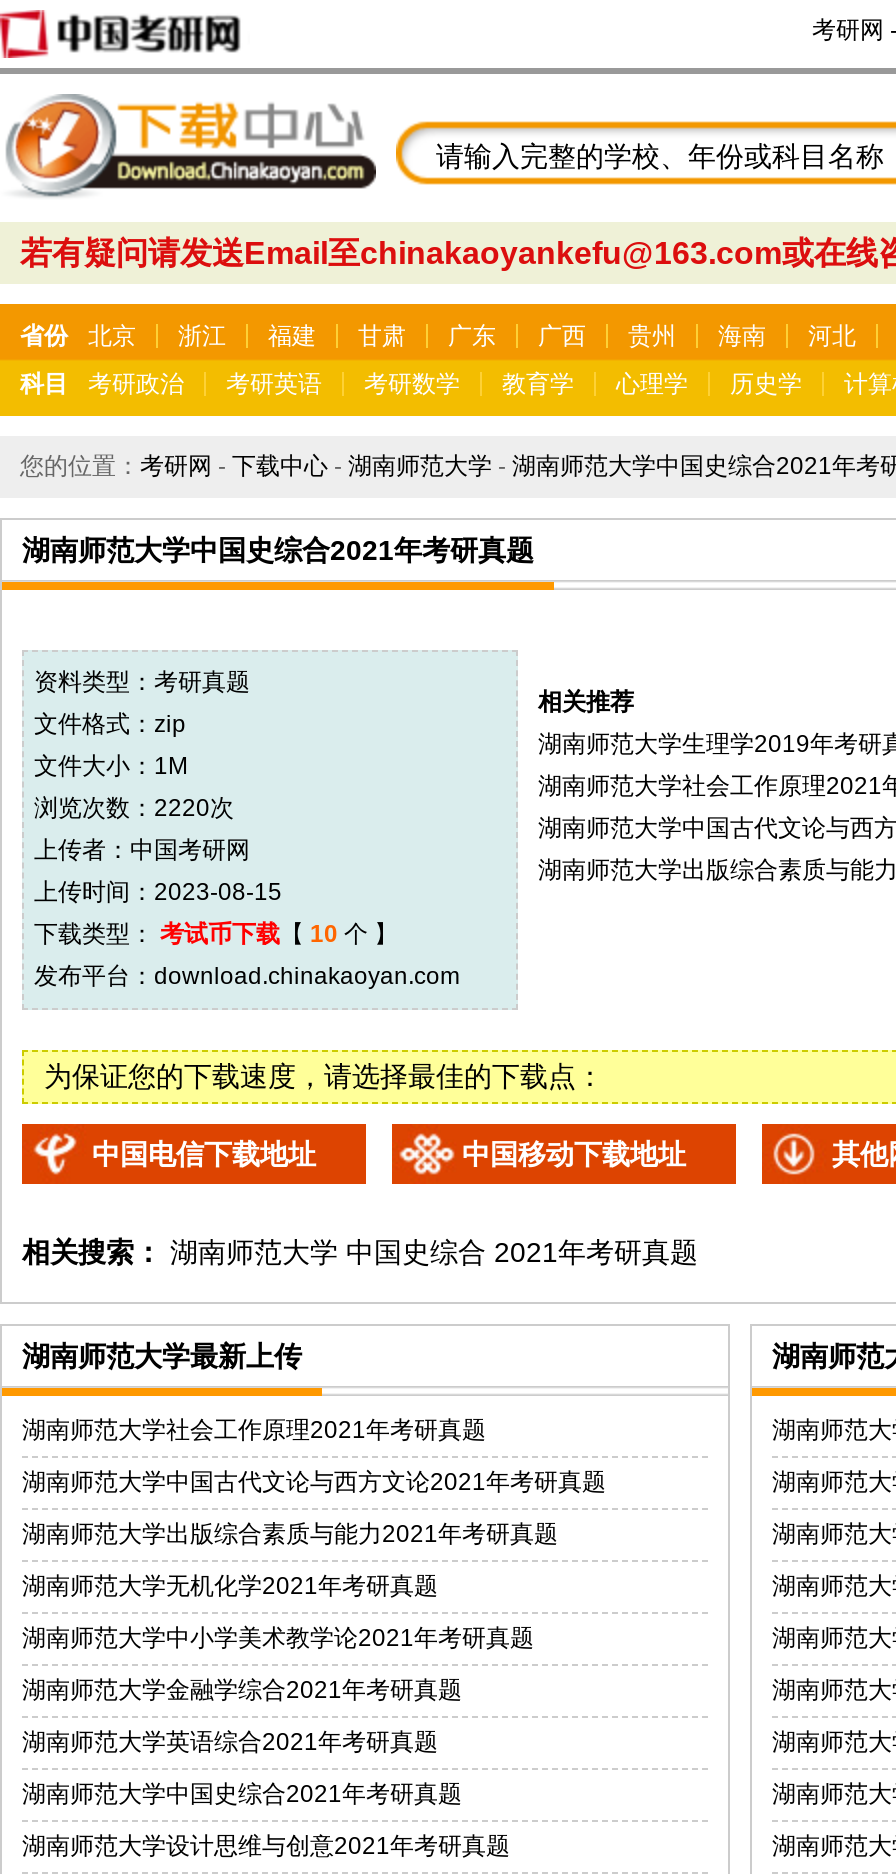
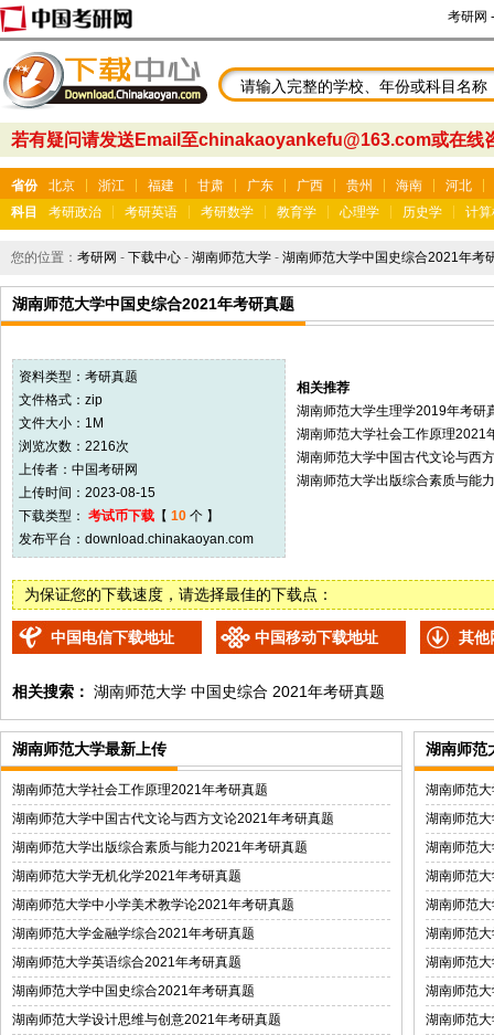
- 浏览次数：2220次
+ 浏览次数：2216次
